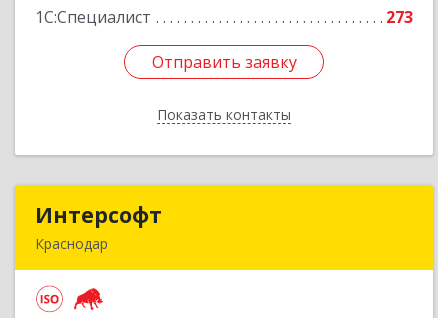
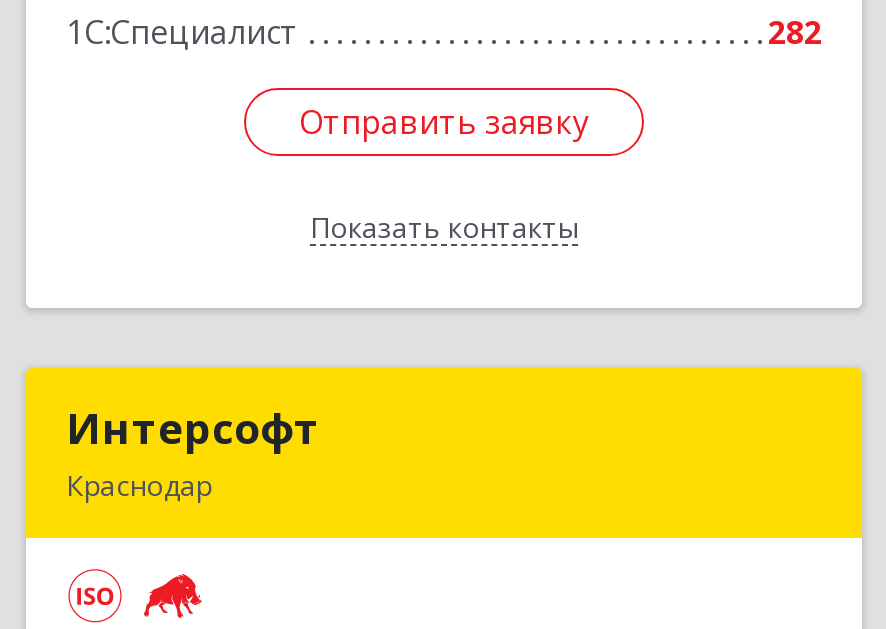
- 273
+ 282
